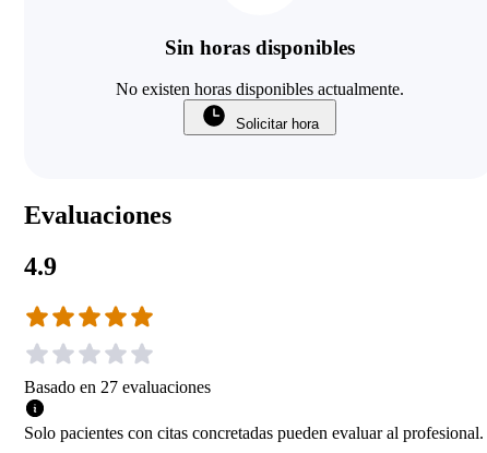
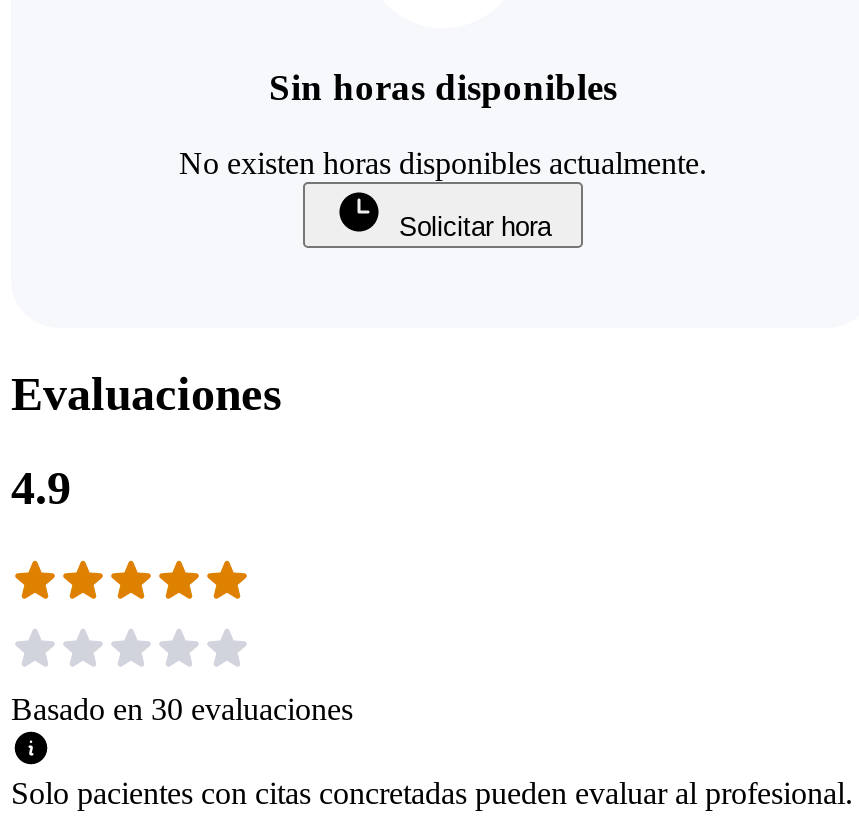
- Basado en 27 evaluaciones
+ Basado en 30 evaluaciones
